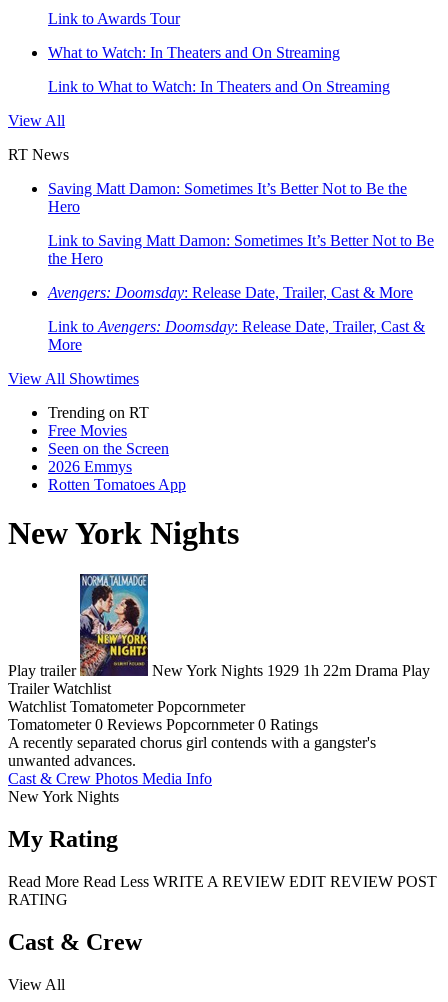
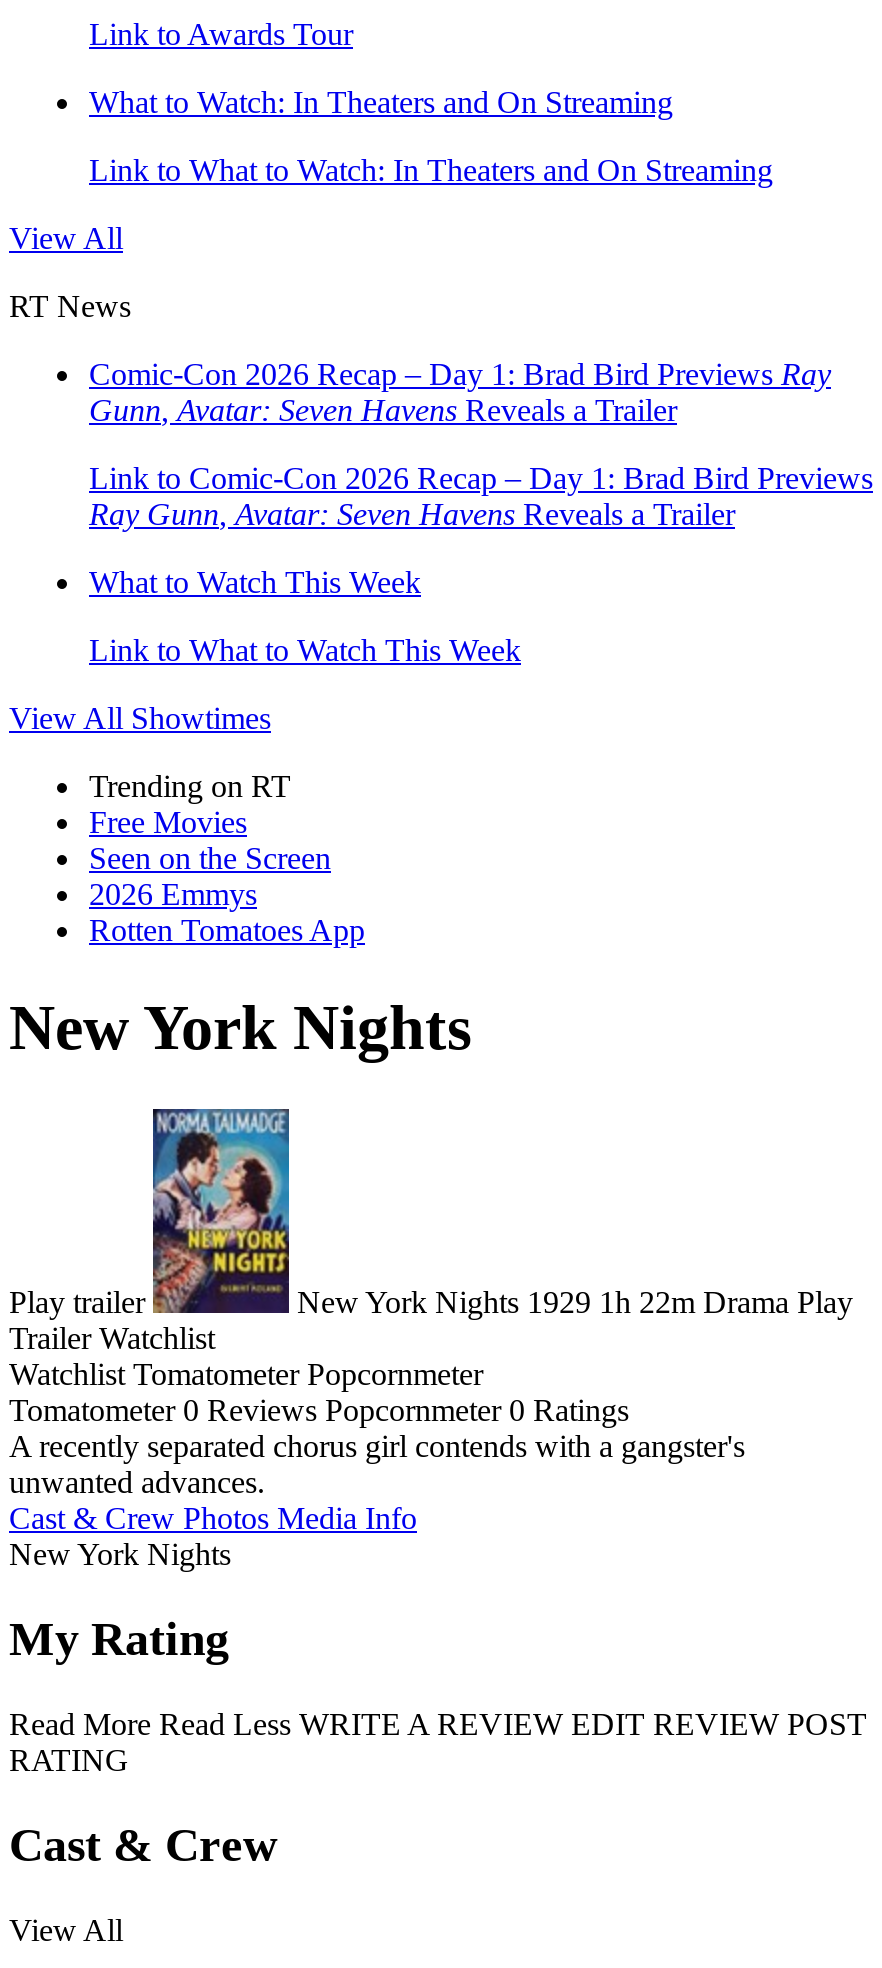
- Saving Matt Damon: Sometimes It’s Better Not to Be the
- Hero
+ Comic-Con 2026 Recap – Day 1: Brad Bird Previews Ray
+ Gunn, Avatar: Seven Havens Reveals a Trailer

- Link to Saving Matt Damon: Sometimes It’s Better Not to Be
- the Hero
+ Link to Comic-Con 2026 Recap – Day 1: Brad Bird Previews
+ Ray Gunn, Avatar: Seven Havens Reveals a Trailer

- Avengers: Doomsday: Release Date, Trailer, Cast & More
+ What to Watch This Week

- Link to Avengers: Doomsday: Release Date, Trailer, Cast &
- More
+ Link to What to Watch This Week
